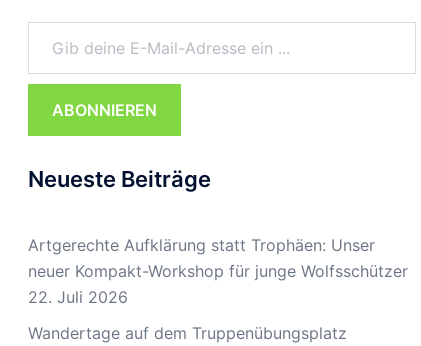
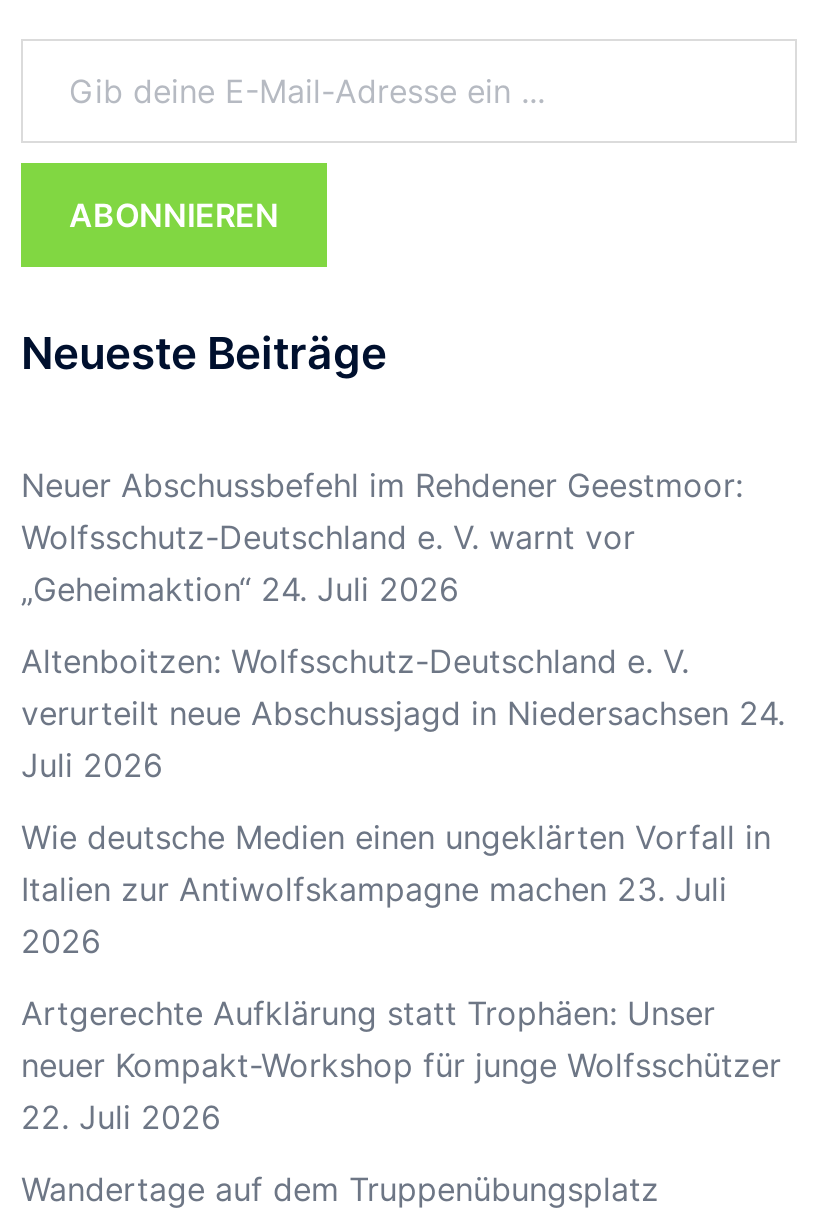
+ Neuer Abschussbefehl im Rehdener Geestmoor:
+ Wolfsschutz-Deutschland e. V. warnt vor
+ „Geheimaktion“ 24. Juli 2026
+ Altenboitzen: Wolfsschutz-Deutschland e. V.
+ verurteilt neue Abschussjagd in Niedersachsen 24.
+ Juli 2026
+ Wie deutsche Medien einen ungeklärten Vorfall in
+ Italien zur Antiwolfskampagne machen 23. Juli
+ 2026
